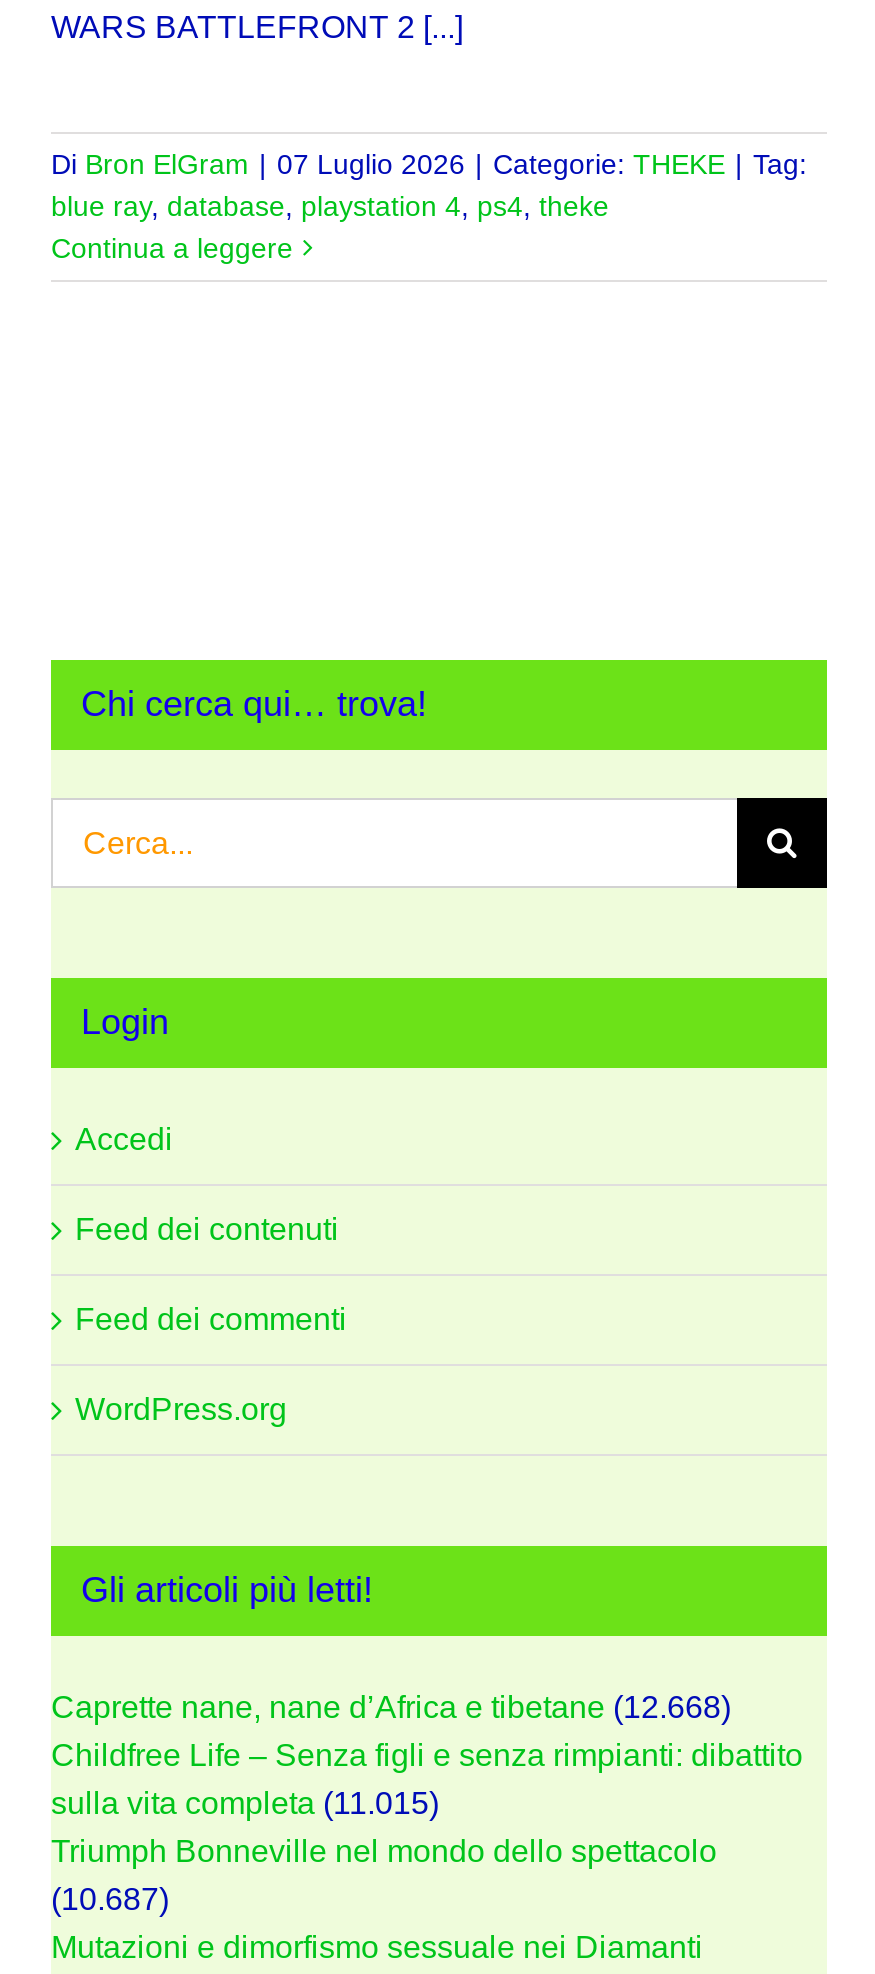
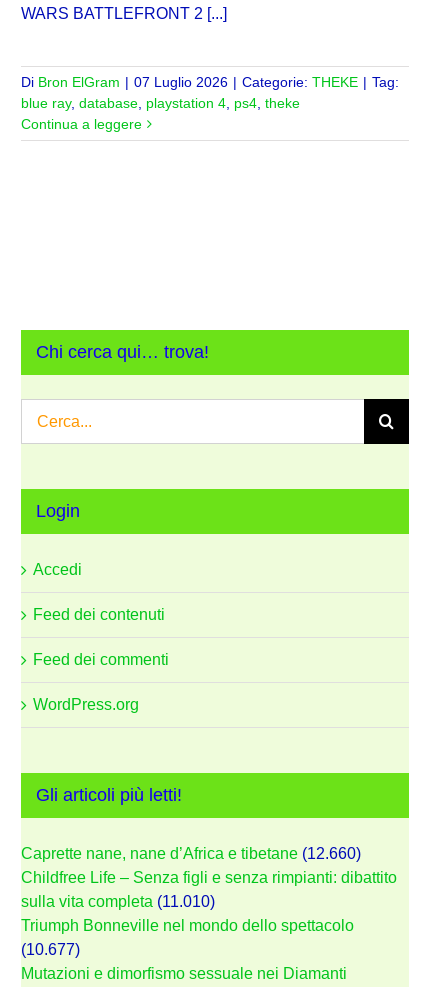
- Caprette nane, nane d’Africa e tibetane (12.668)
+ Caprette nane, nane d’Africa e tibetane (12.660)

- sulla vita completa (11.015)
+ sulla vita completa (11.010)

- (10.687)
+ (10.677)
